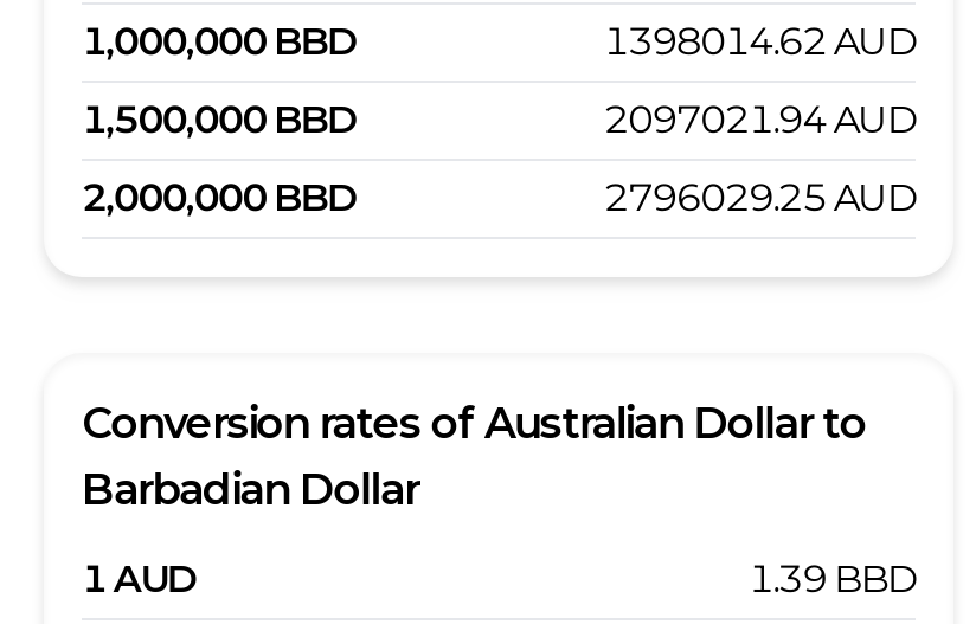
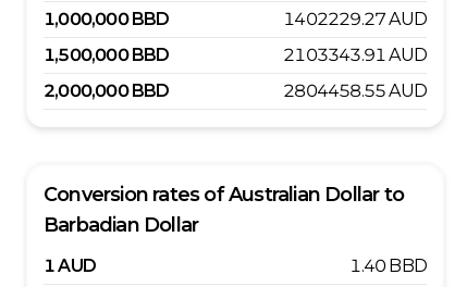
- 1398014.62 AUD
+ 1402229.27 AUD

- 2097021.94 AUD
+ 2103343.91 AUD

- 2796029.25 AUD
+ 2804458.55 AUD

- 1.39 BBD
+ 1.40 BBD
